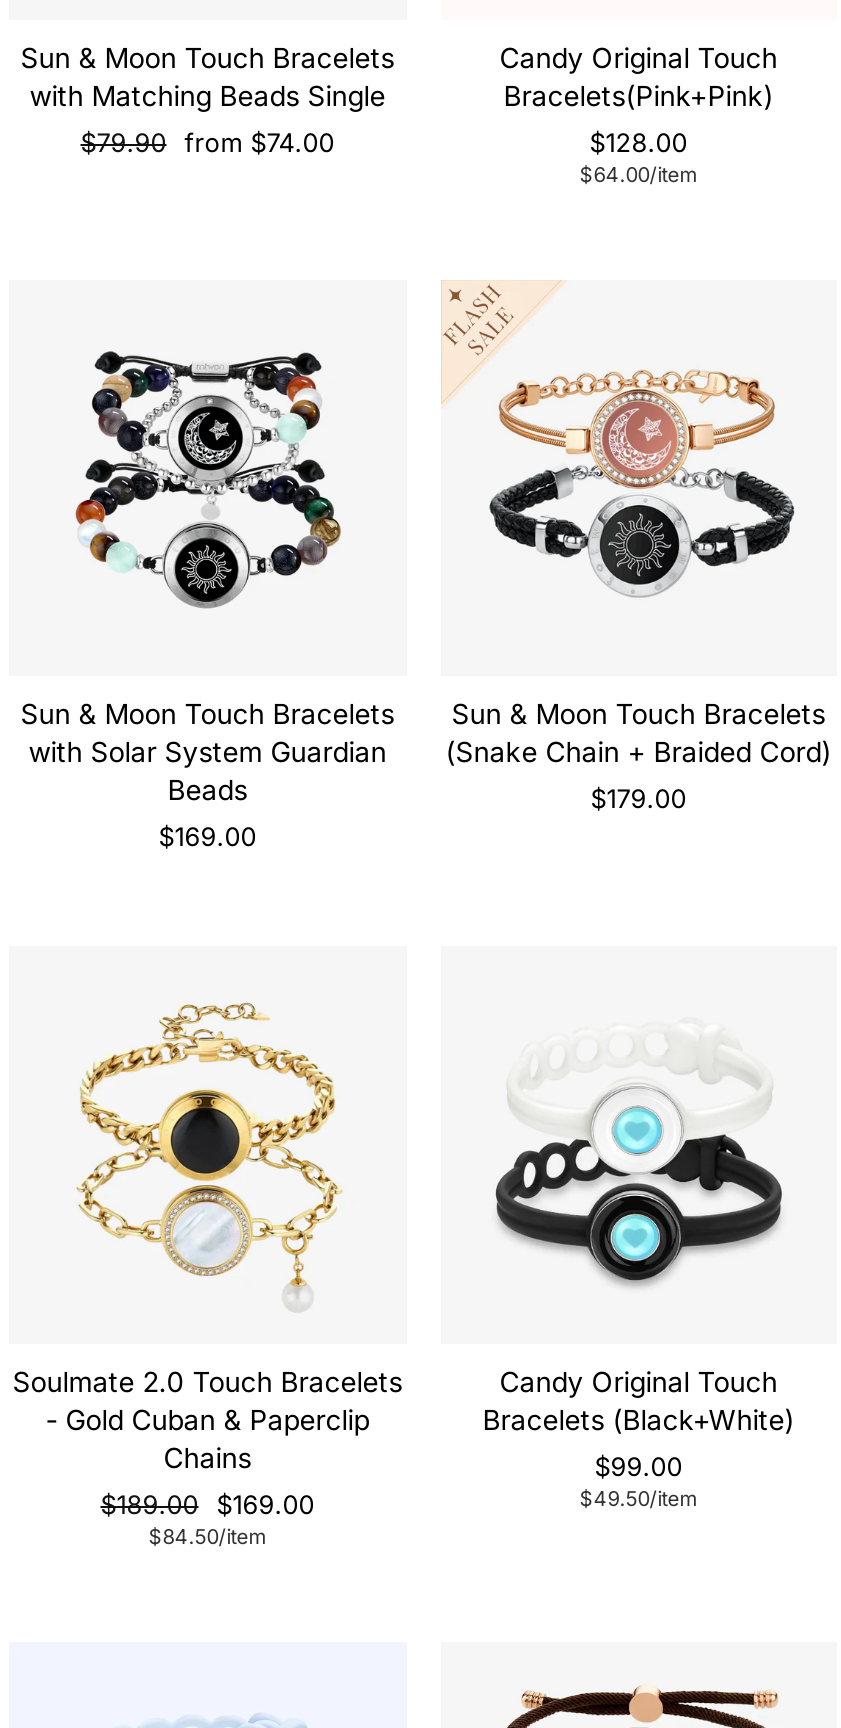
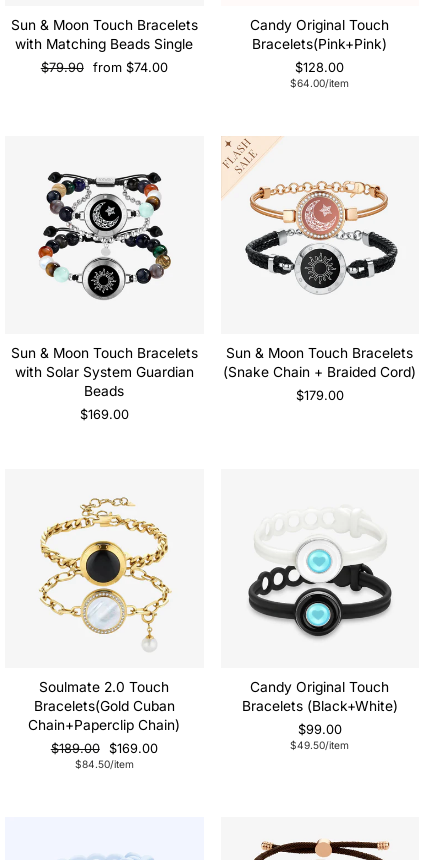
- Soulmate 2.0 Touch Bracelets
- - Gold Cuban & Paperclip
- Chains
+ Soulmate 2.0 Touch
+ Bracelets(Gold Cuban
+ Chain+Paperclip Chain)
